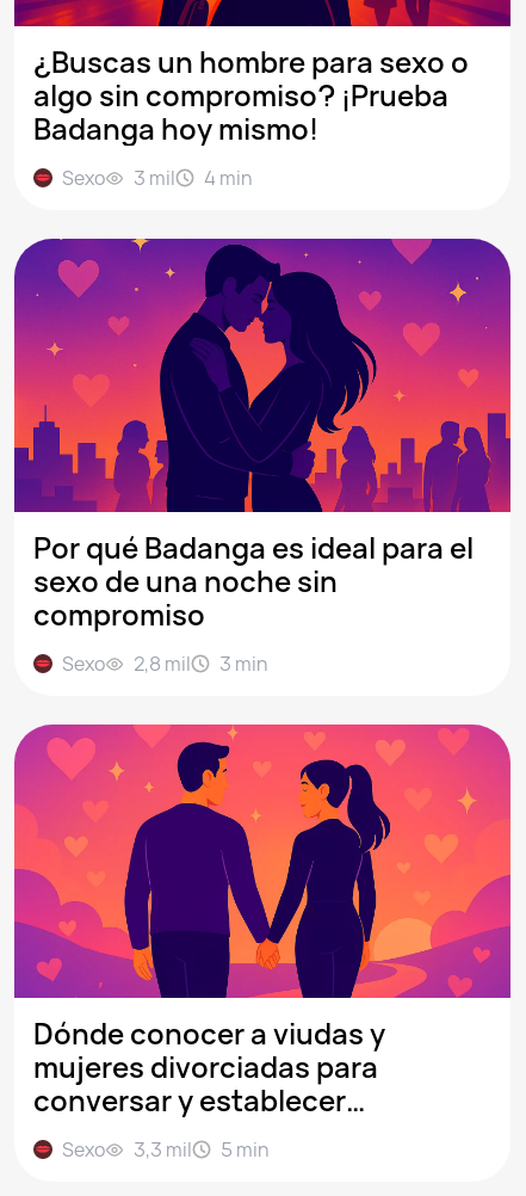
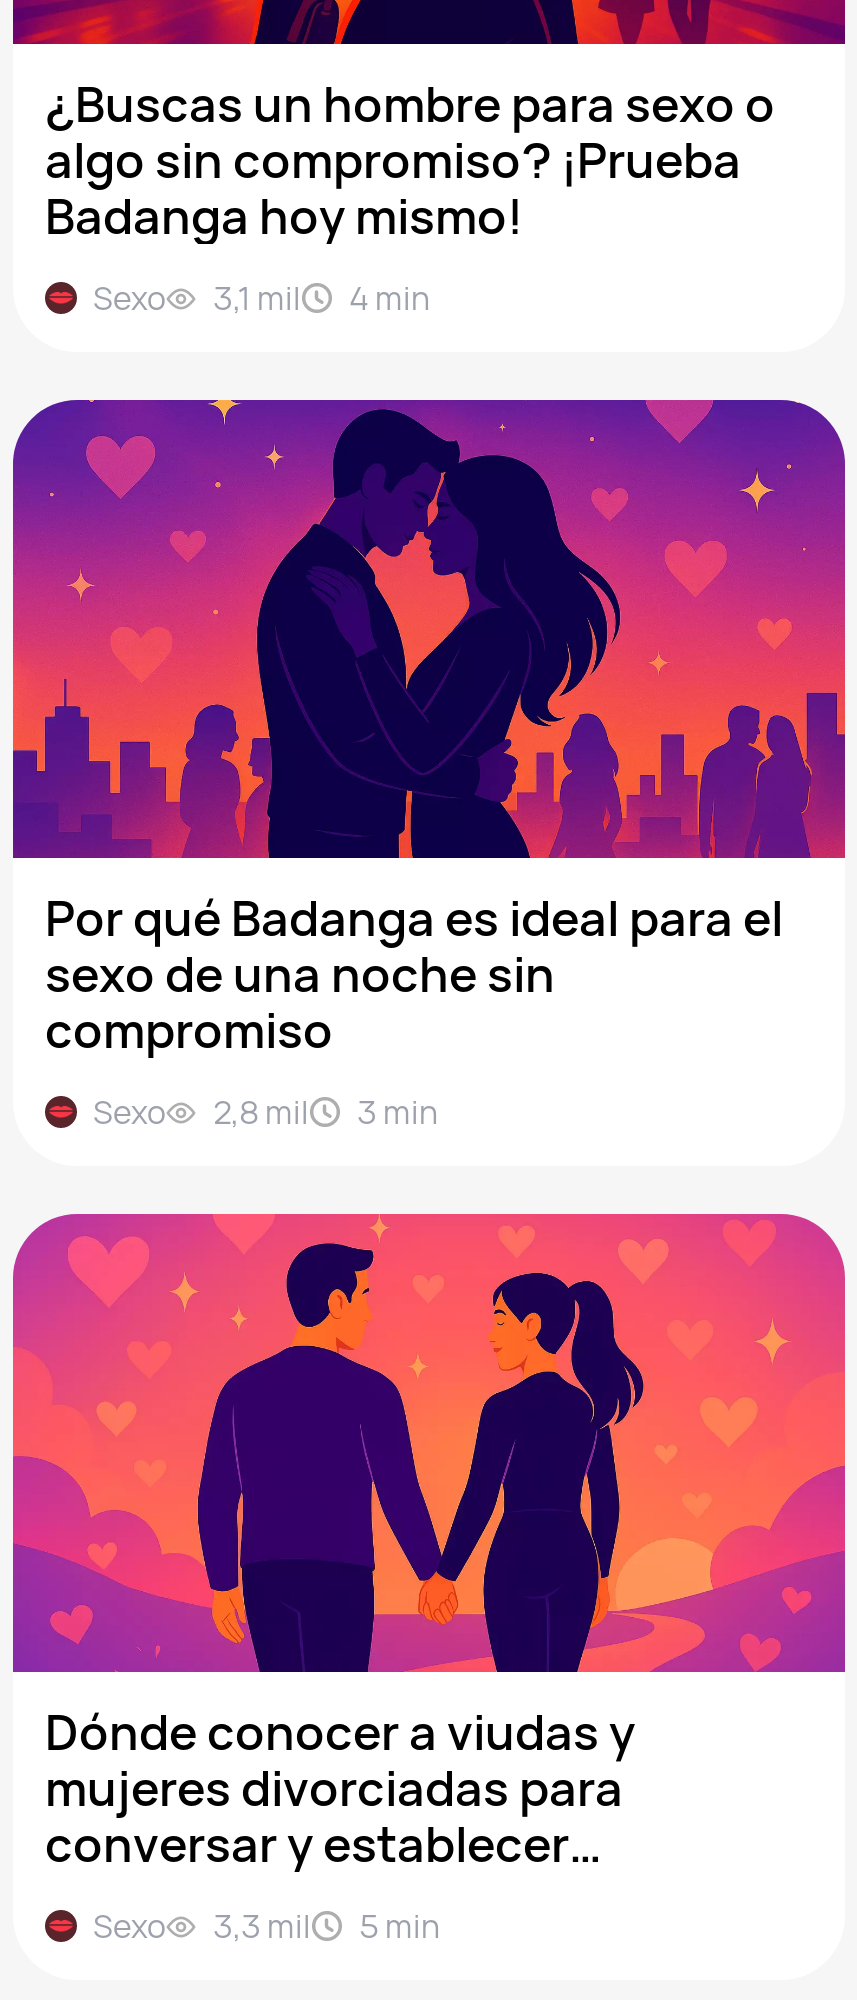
- Sexo 3 mil 4 min
+ Sexo 3,1 mil 4 min
